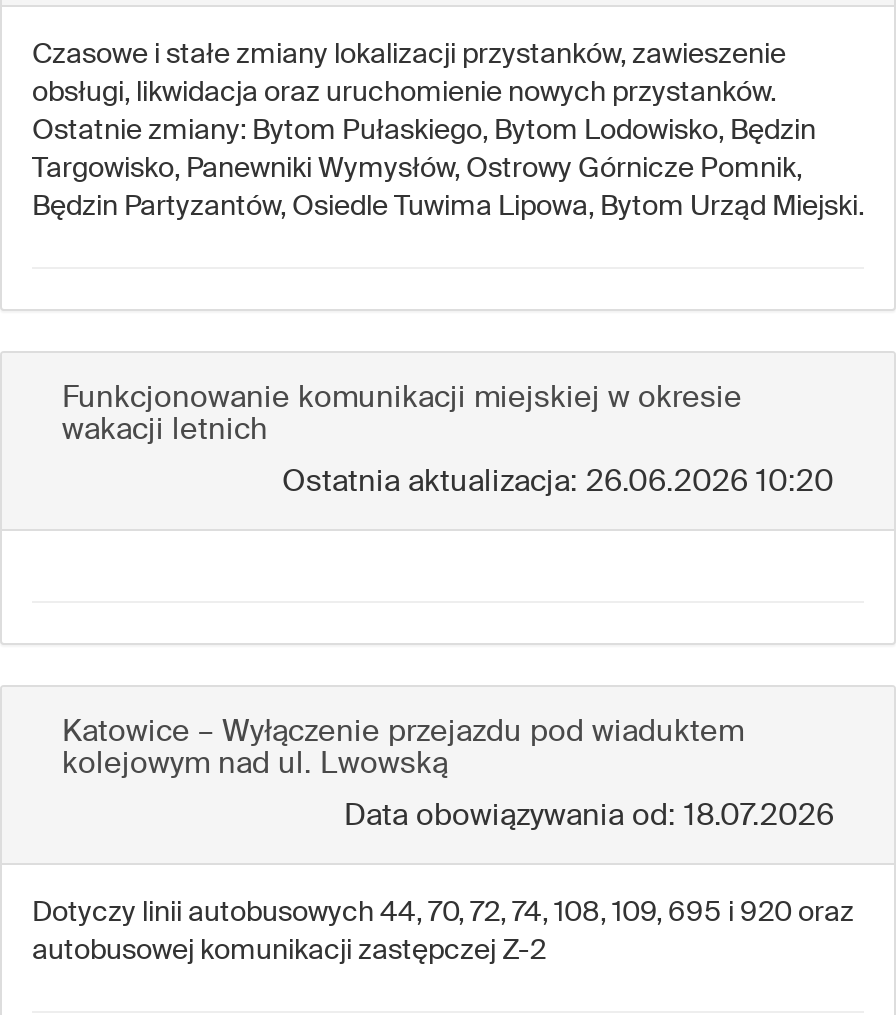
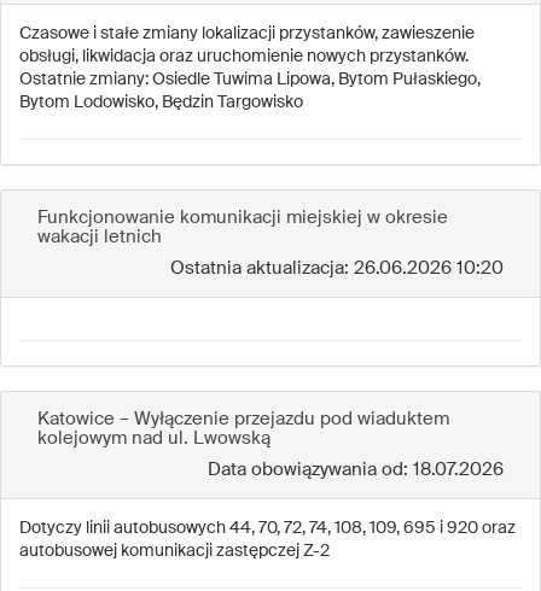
- Ostatnie zmiany: Bytom Pułaskiego, Bytom Lodowisko, Będzin
- Targowisko, Panewniki Wymysłów, Ostrowy Górnicze Pomnik,
- Będzin Partyzantów, Osiedle Tuwima Lipowa, Bytom Urząd Miejski.
+ Ostatnie zmiany: Osiedle Tuwima Lipowa, Bytom Pułaskiego,
+ Bytom Lodowisko, Będzin Targowisko
